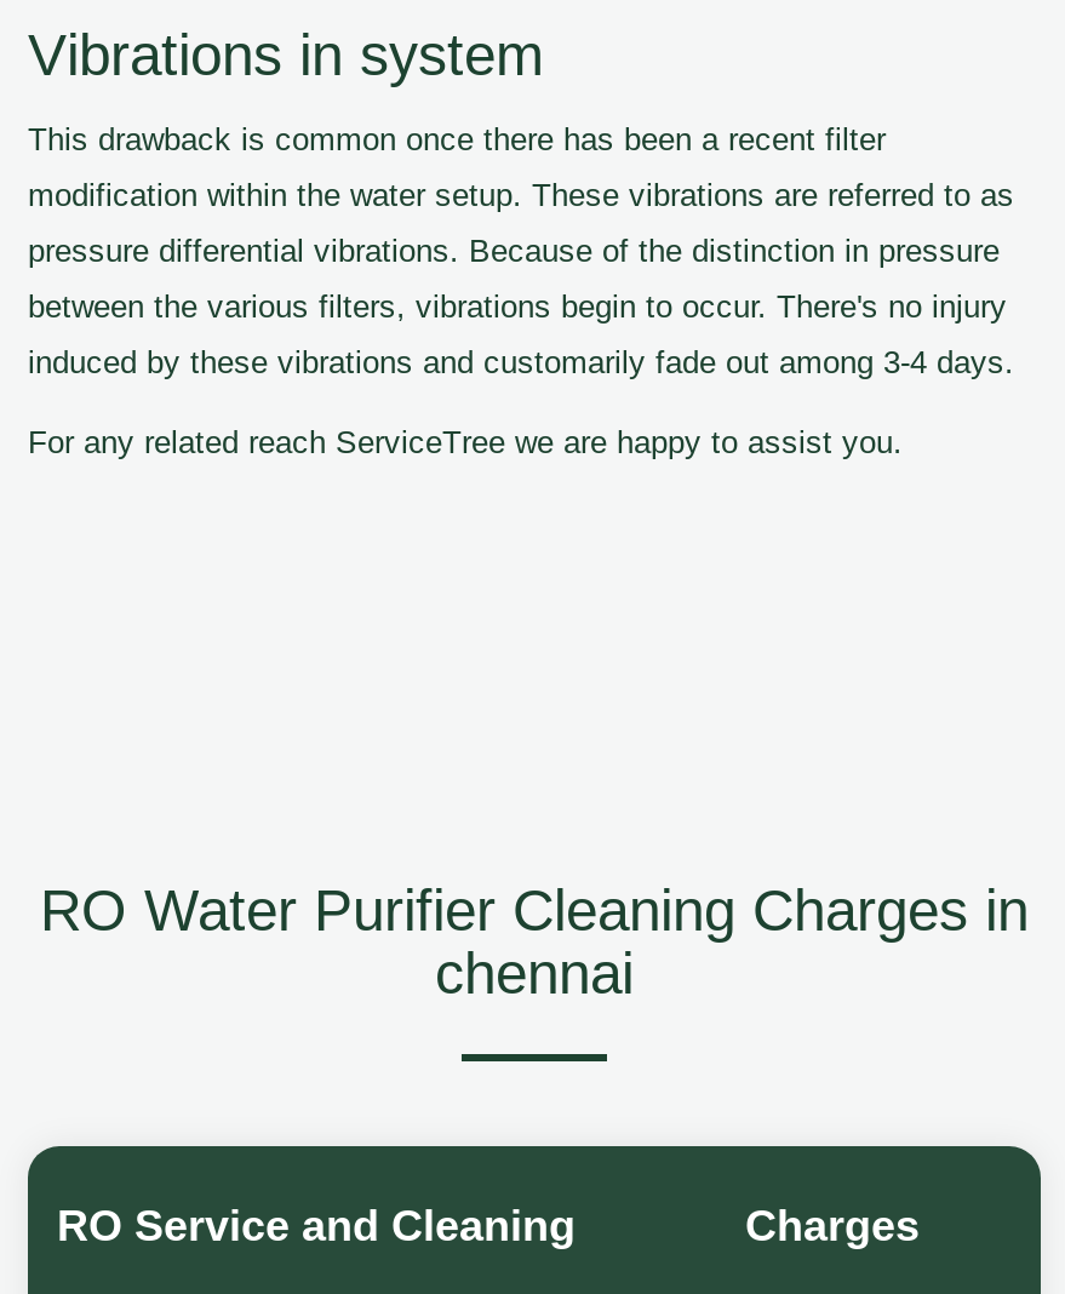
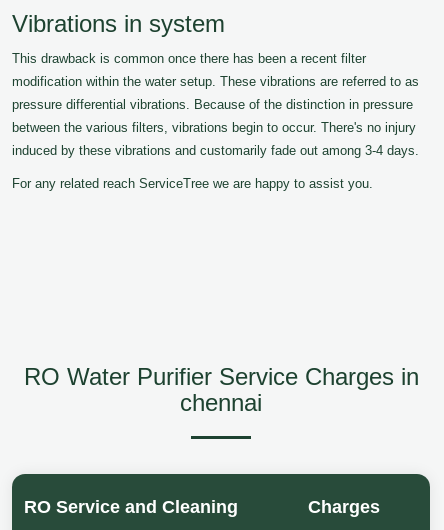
- RO Water Purifier Cleaning Charges in
+ RO Water Purifier Service Charges in
